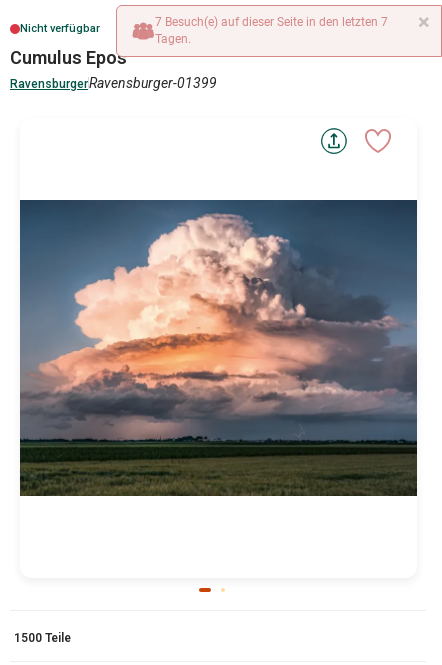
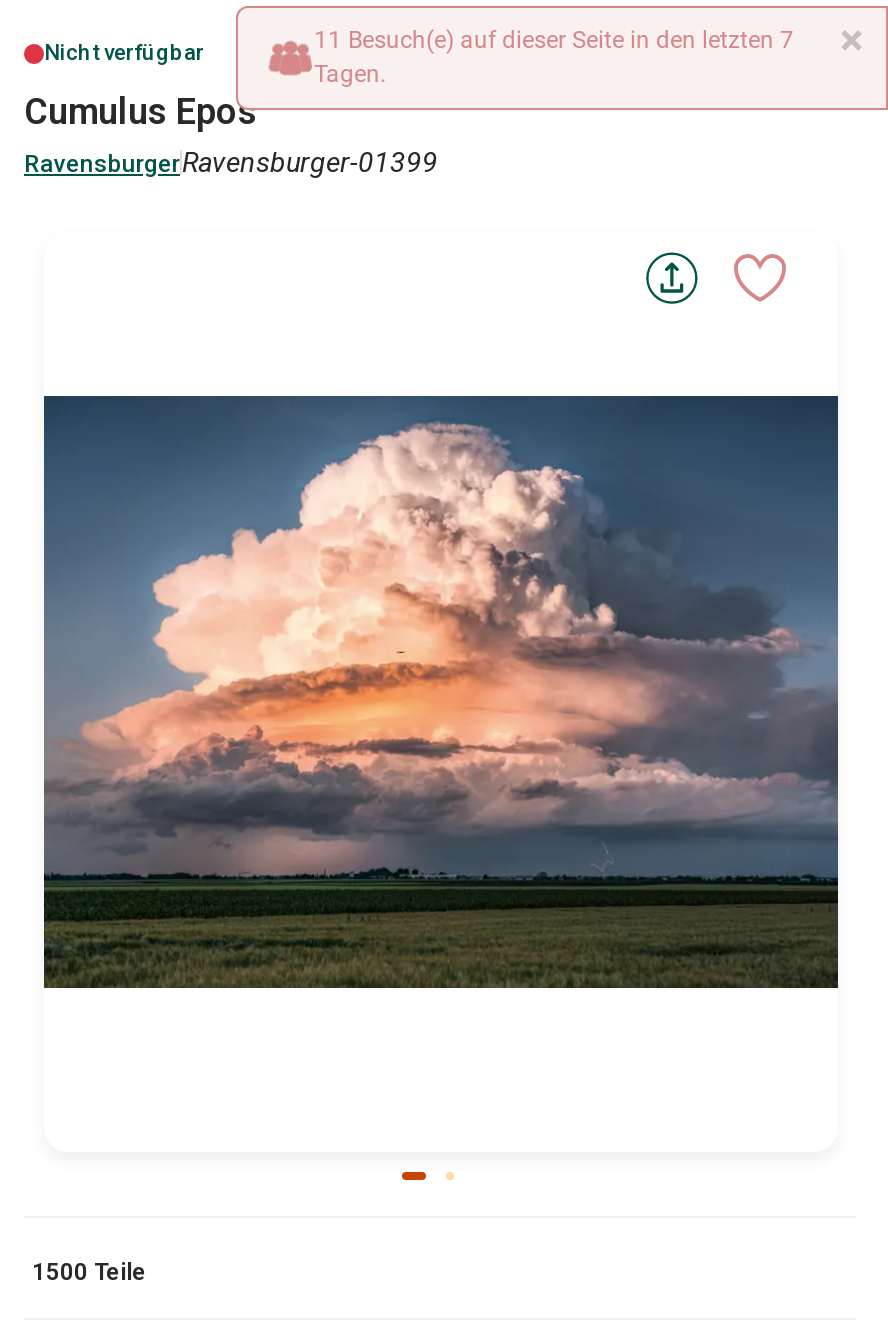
- 7 Besuch(e) auf dieser Seite in den letzten 7
+ 11 Besuch(e) auf dieser Seite in den letzten 7
